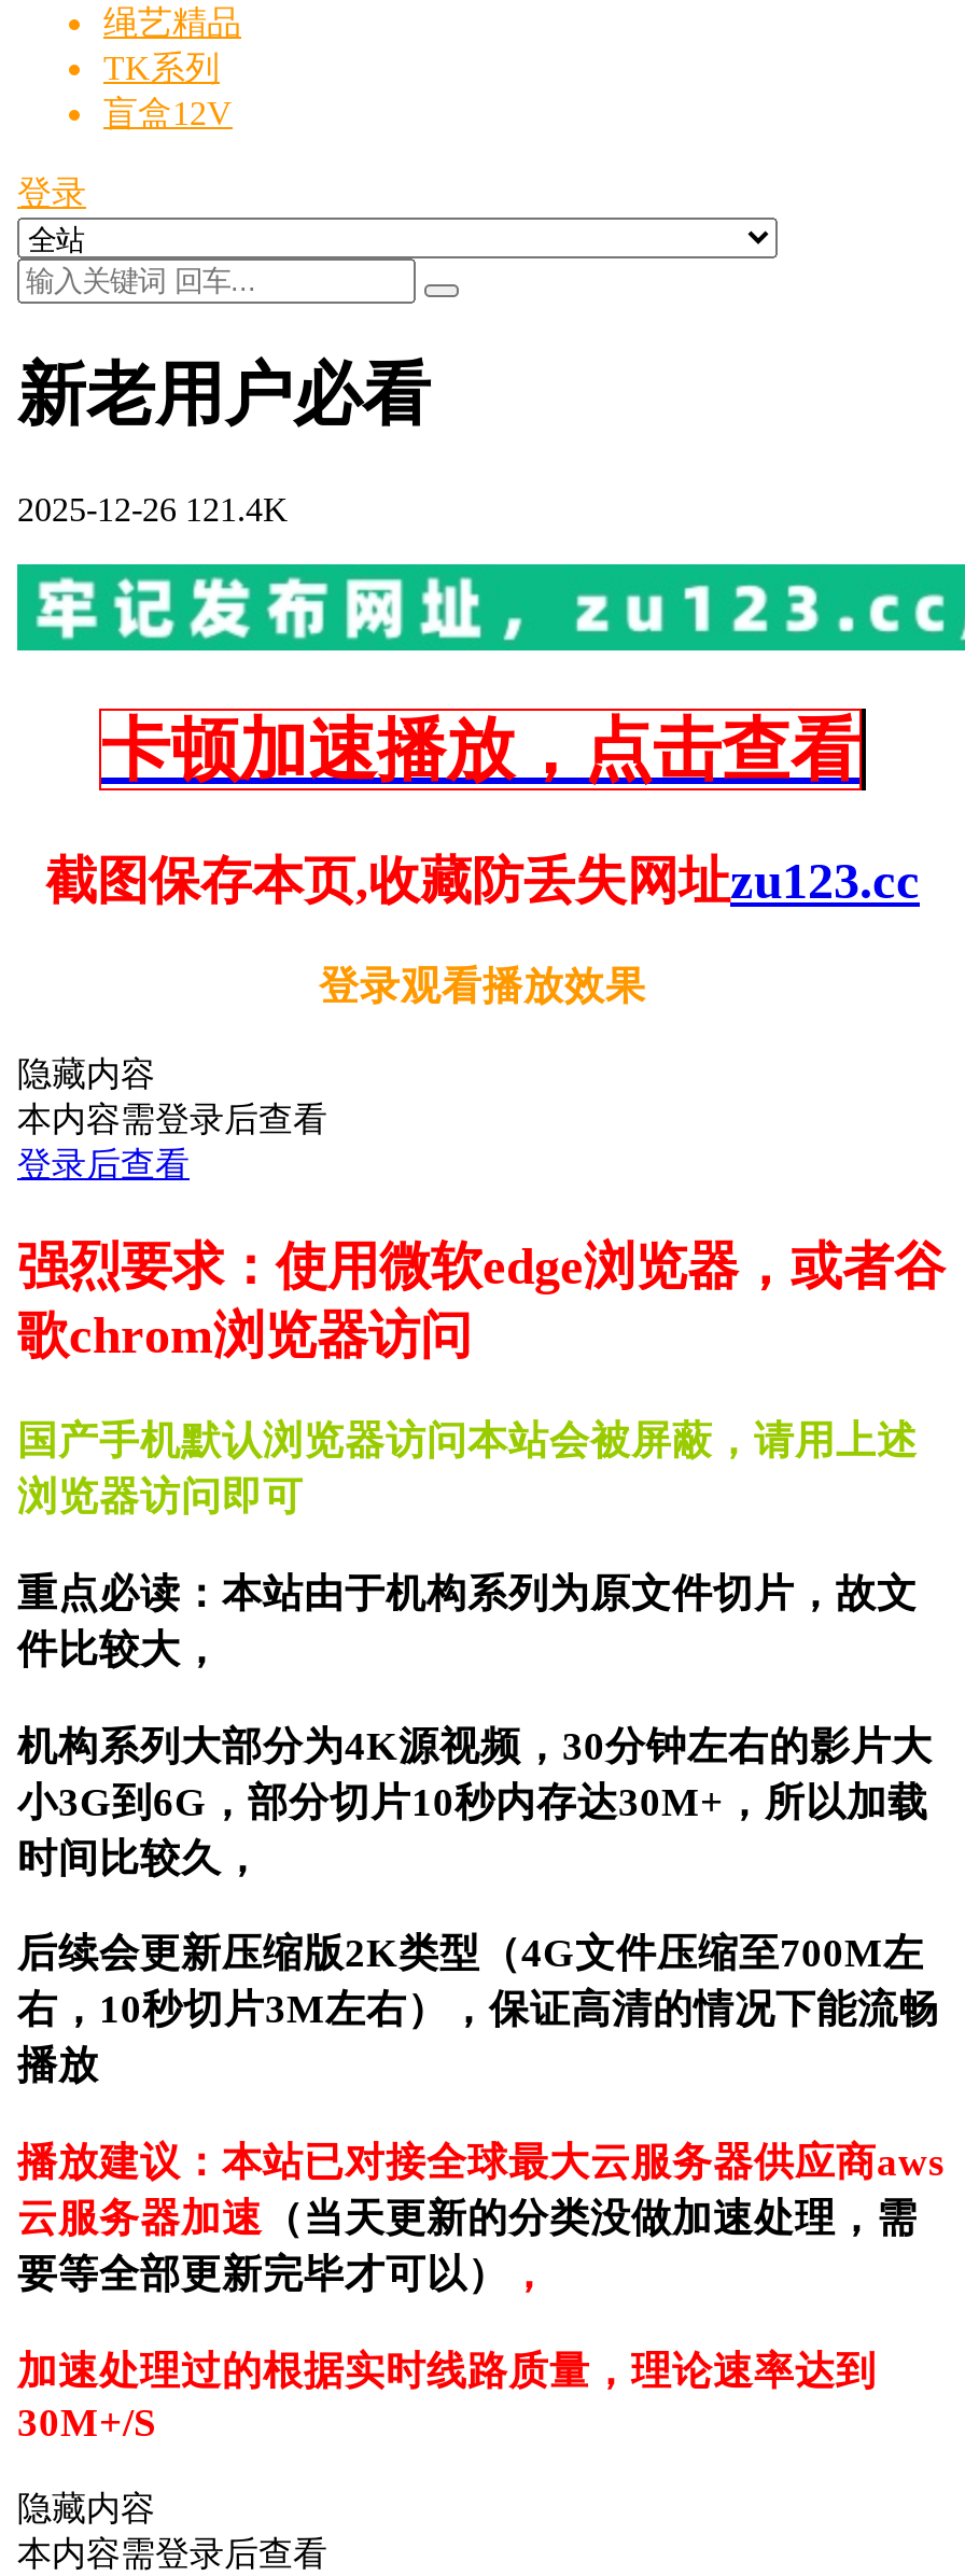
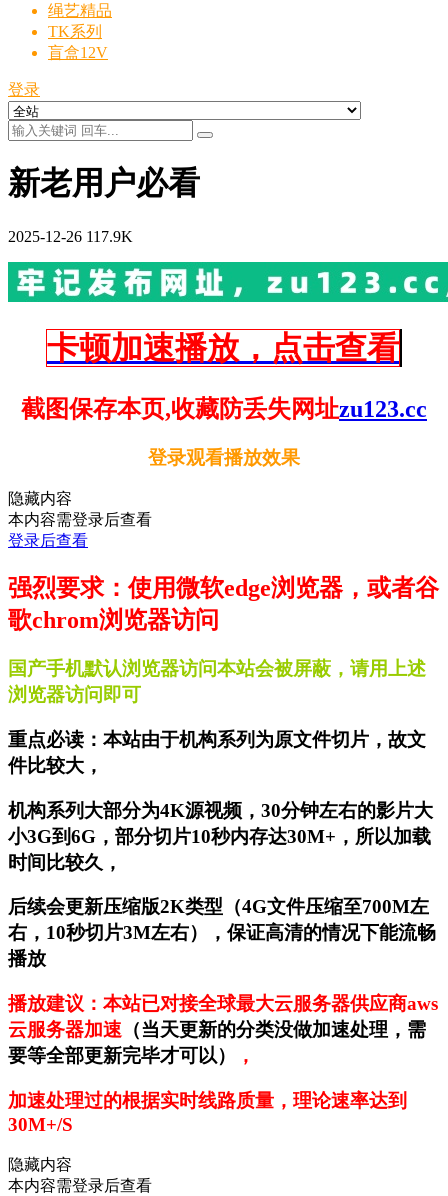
- 2025-12-26 121.4K
+ 2025-12-26 117.9K
